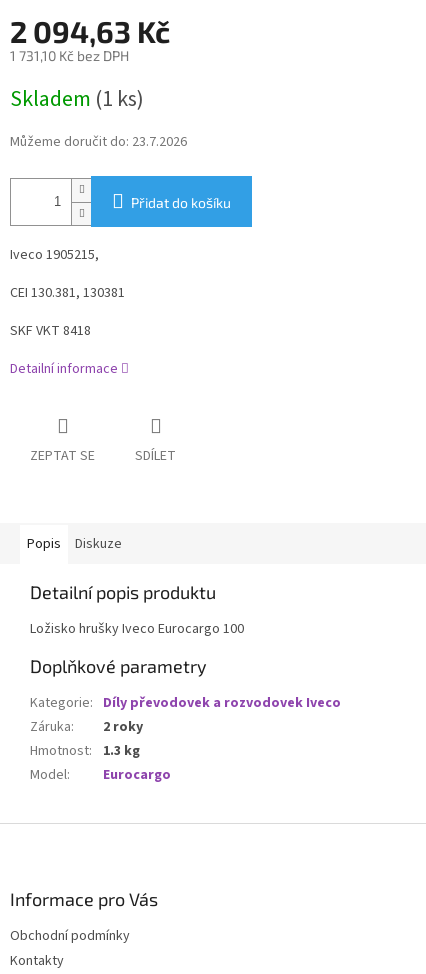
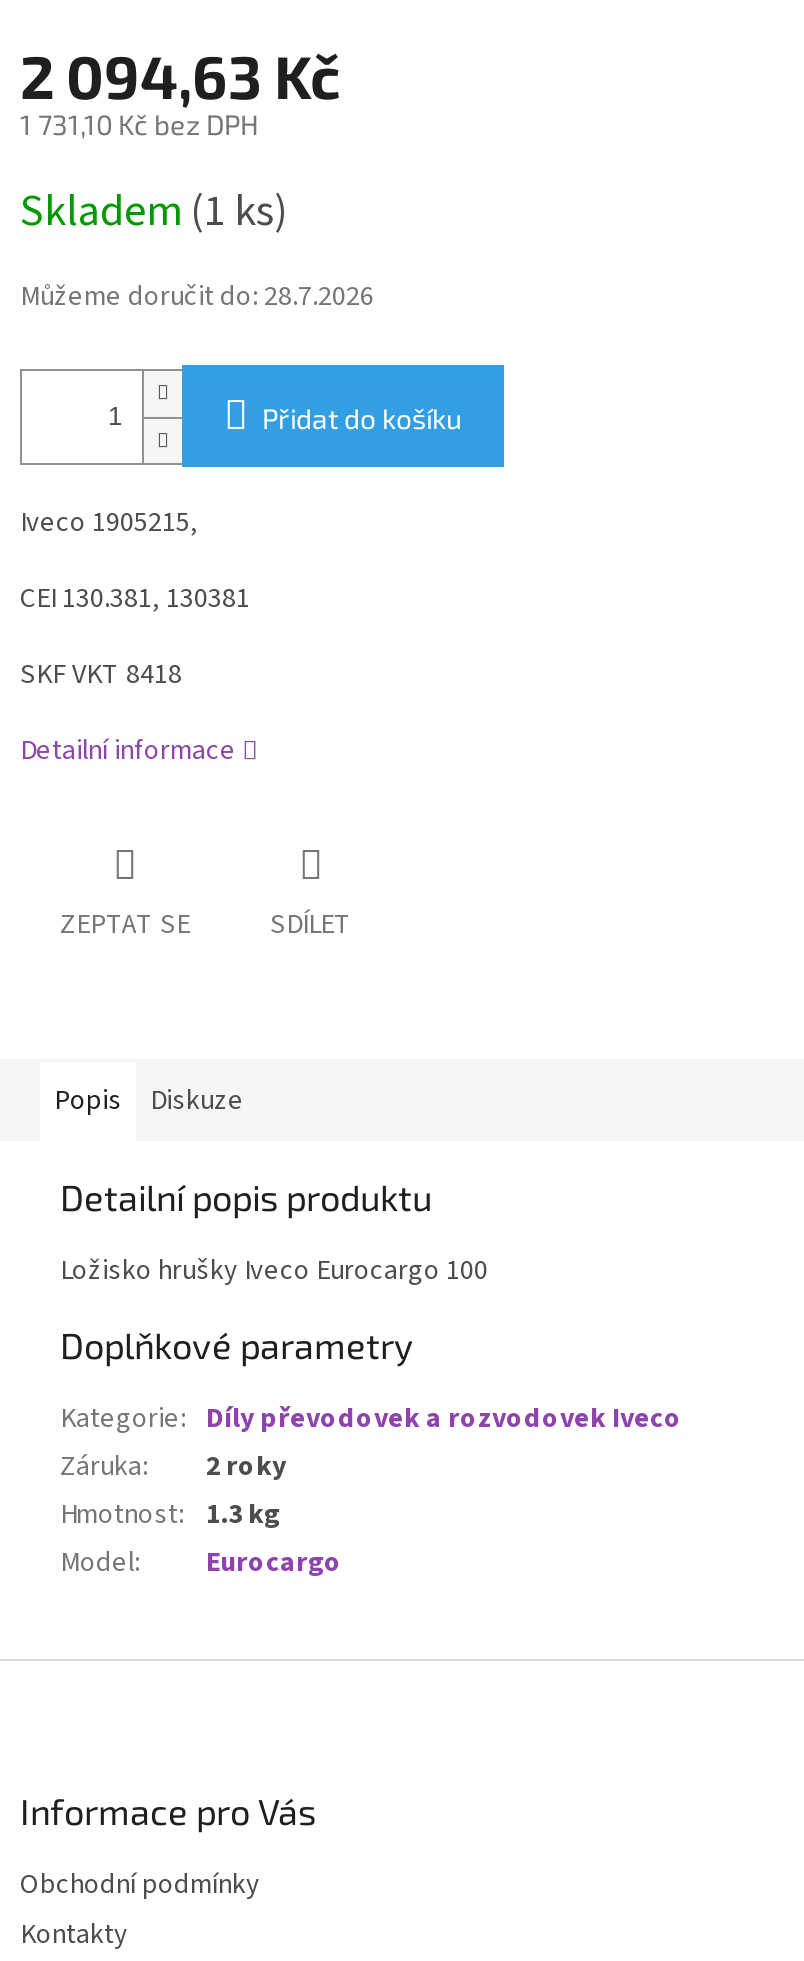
- Můžeme doručit do: 23.7.2026
+ Můžeme doručit do: 28.7.2026
